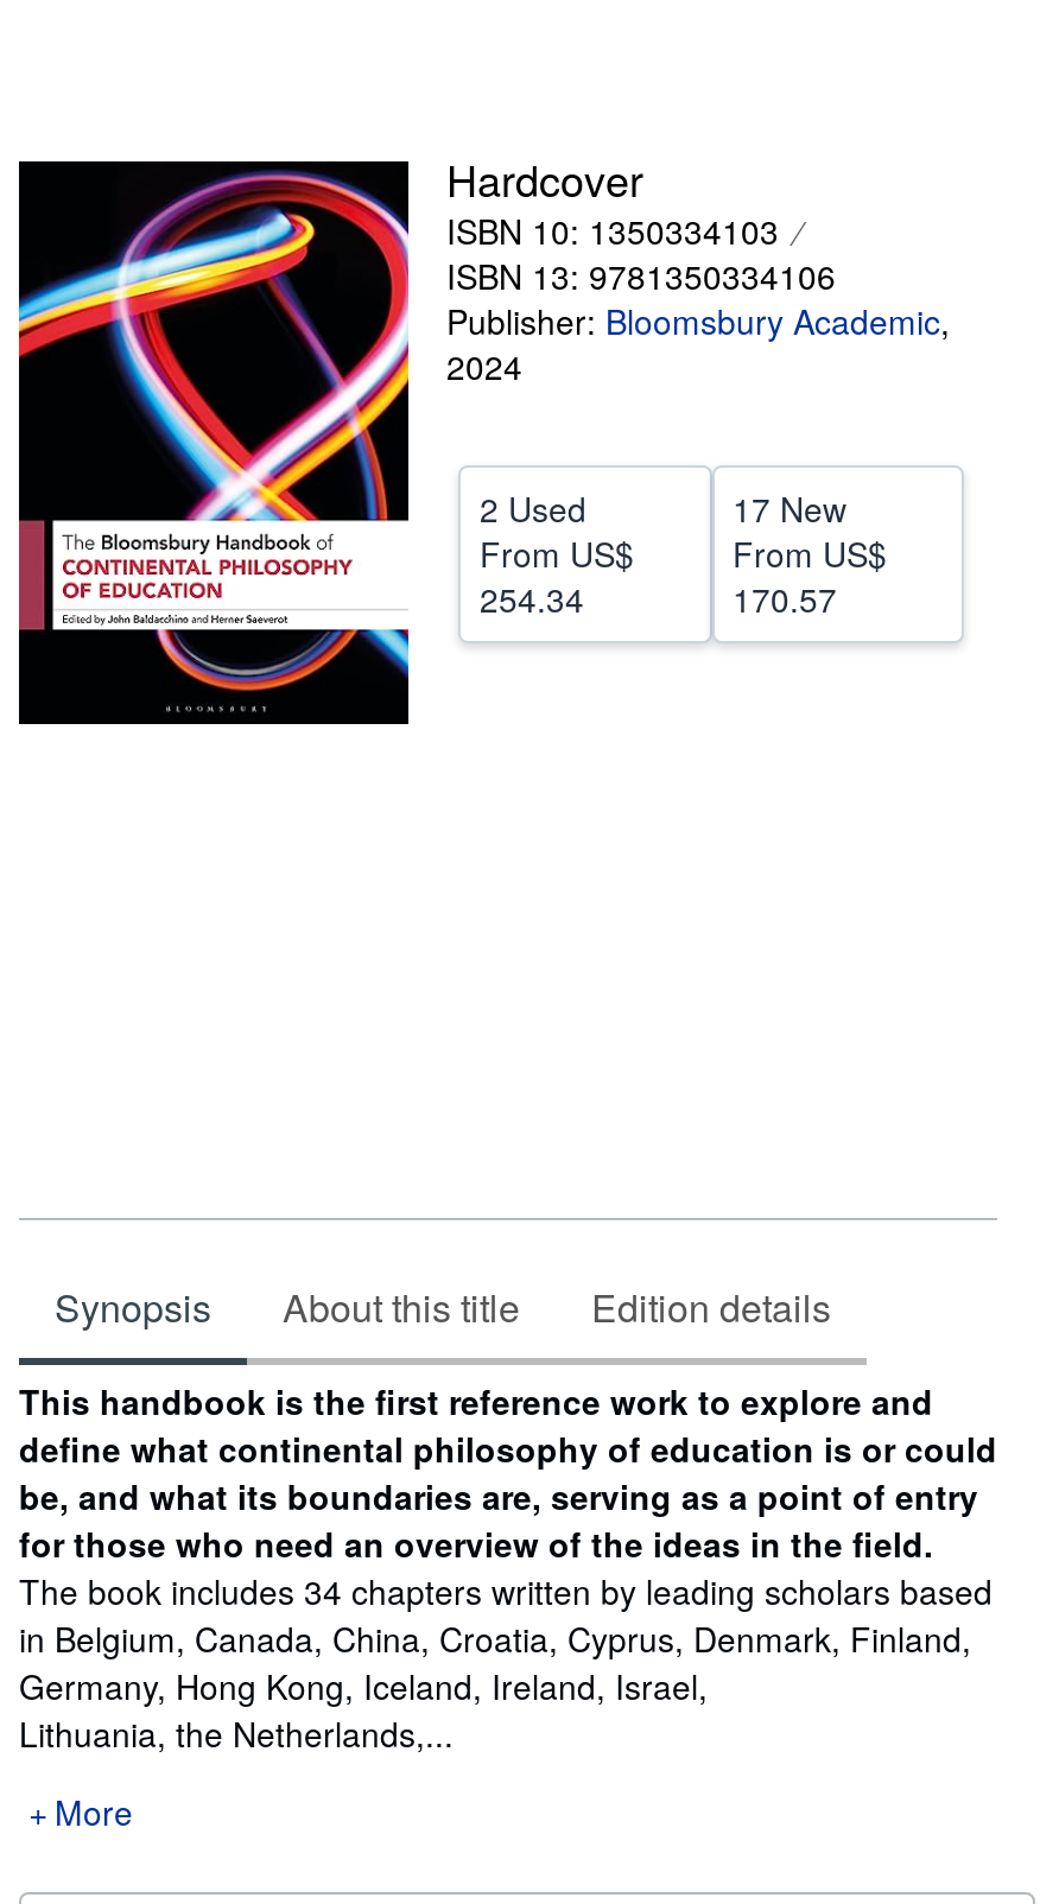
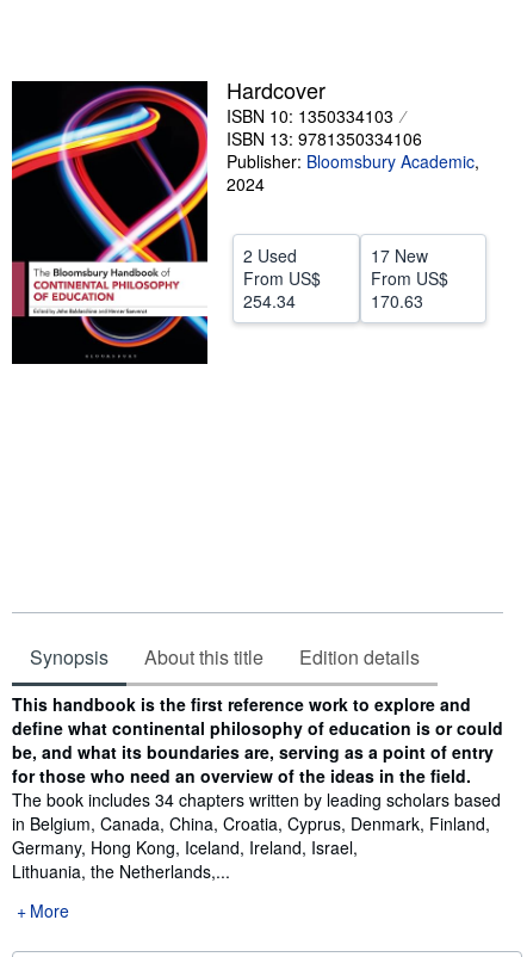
- 170.57
+ 170.63
